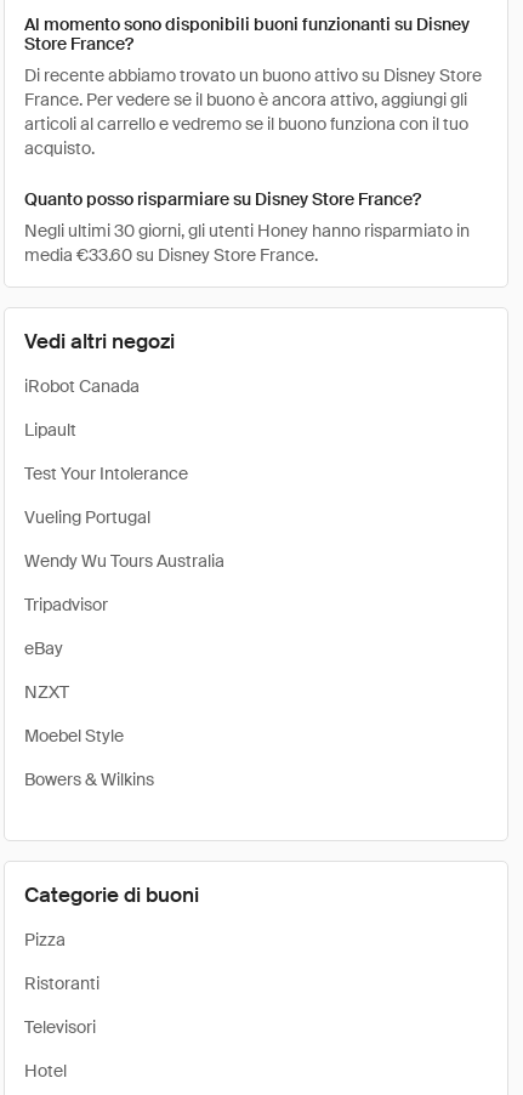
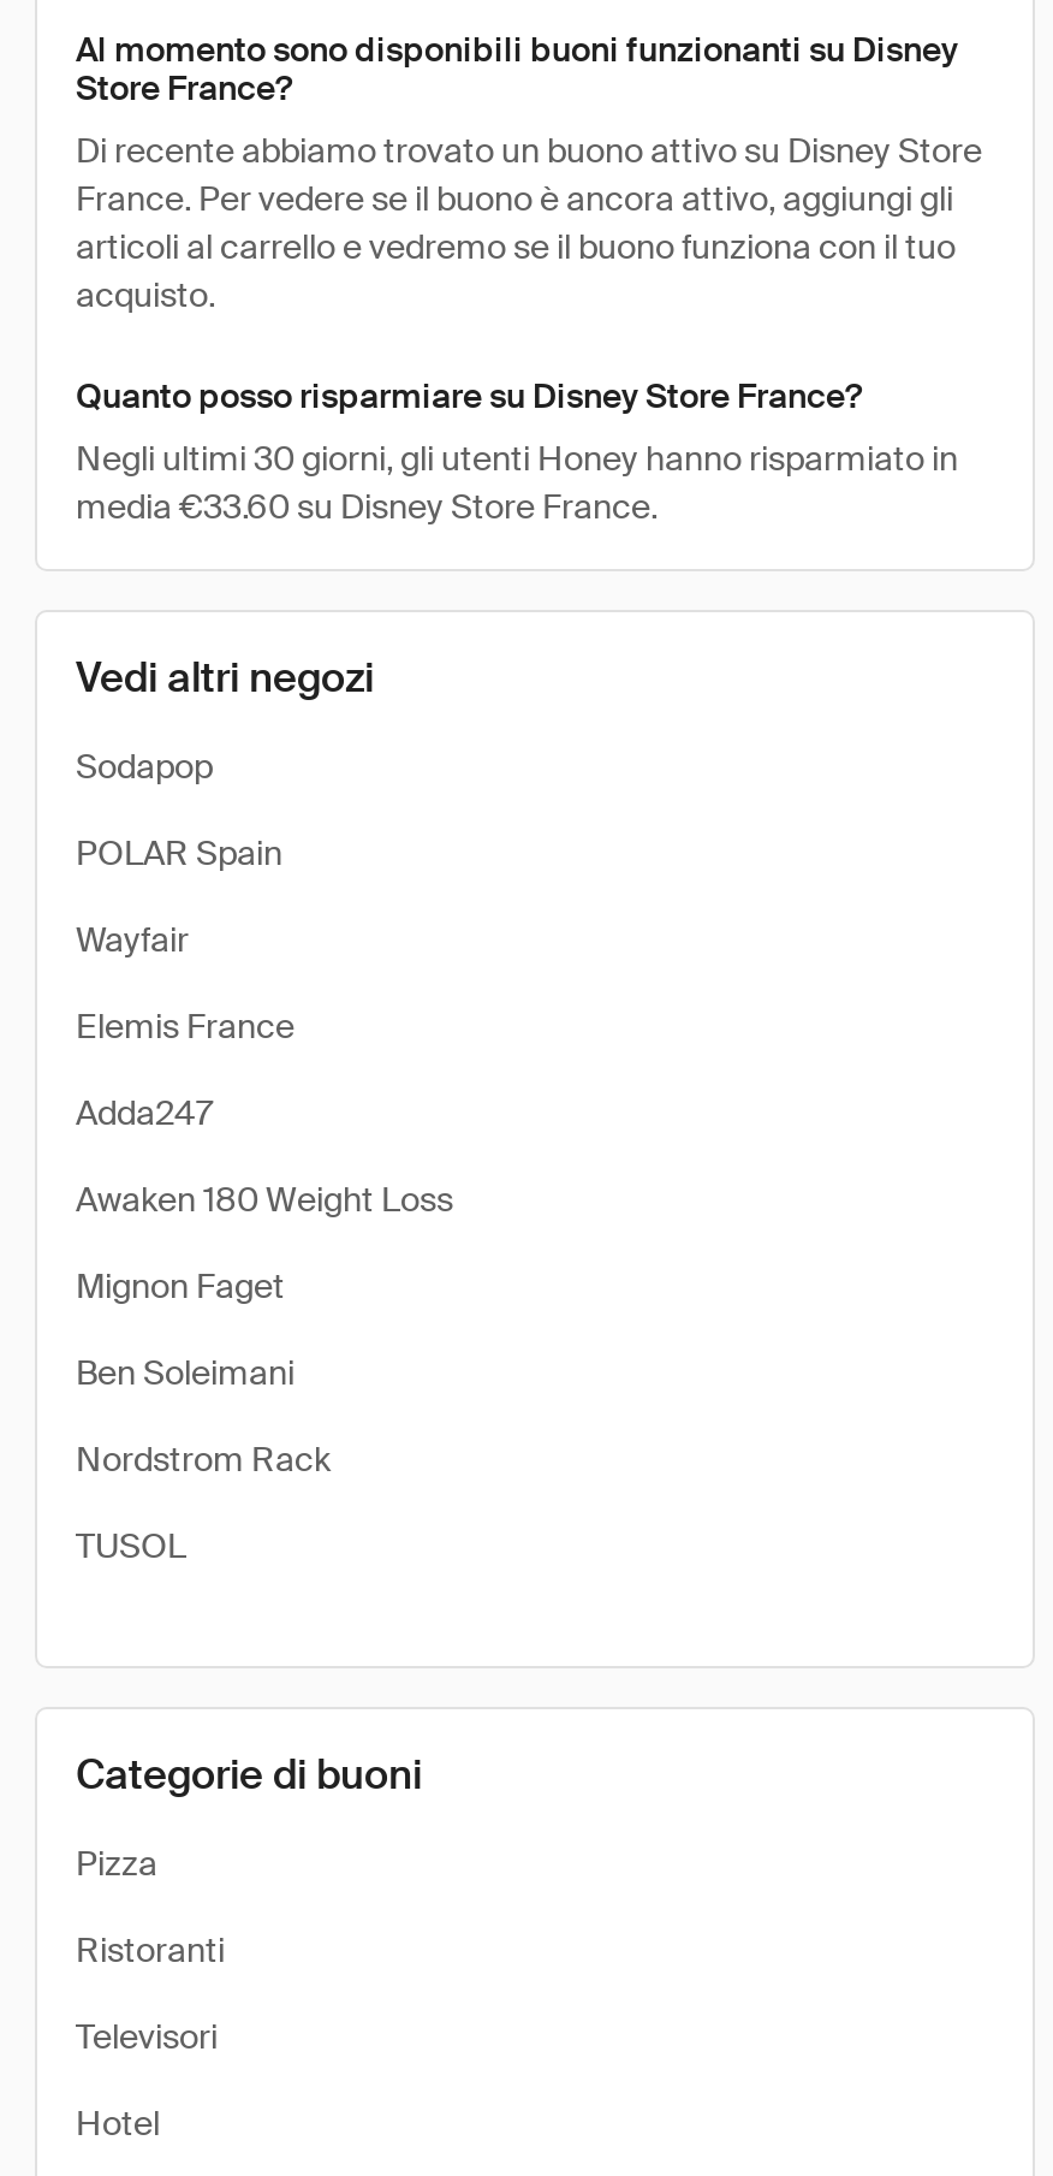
- iRobot Canada
+ Sodapop

- Lipault
+ POLAR Spain

- Test Your Intolerance
+ Wayfair

- Vueling Portugal
+ Elemis France

- Wendy Wu Tours Australia
+ Adda247

- Tripadvisor
+ Awaken 180 Weight Loss

- eBay
+ Mignon Faget

- NZXT
+ Ben Soleimani

- Moebel Style
+ Nordstrom Rack

- Bowers & Wilkins
+ TUSOL
